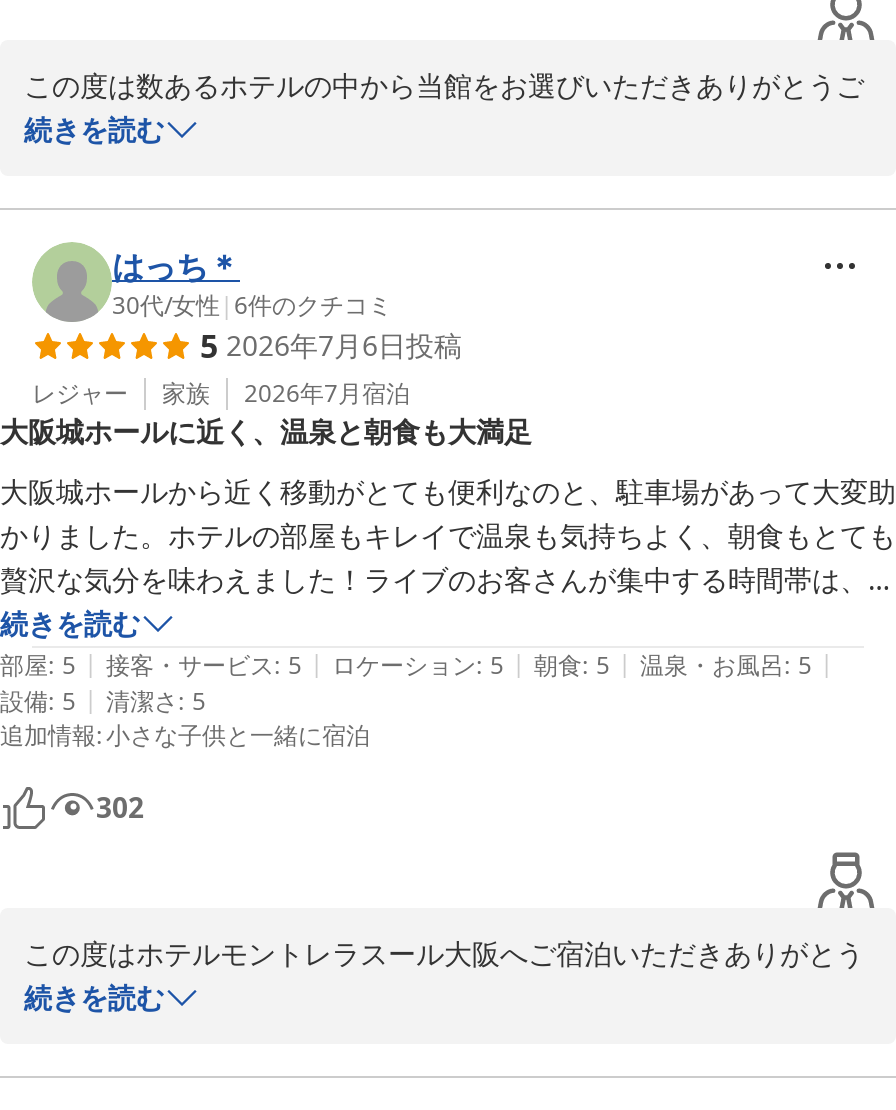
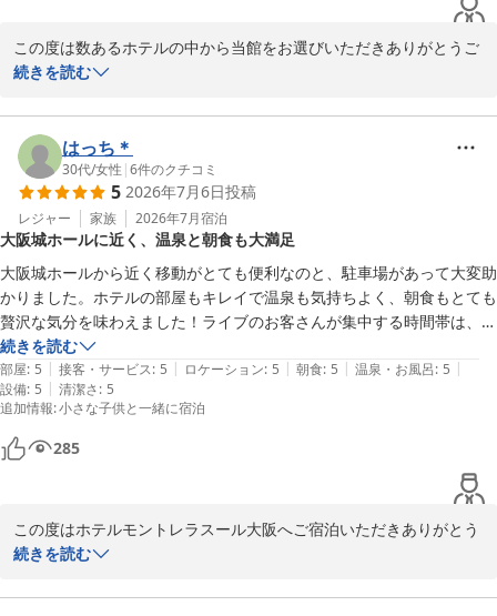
- 302
+ 285
